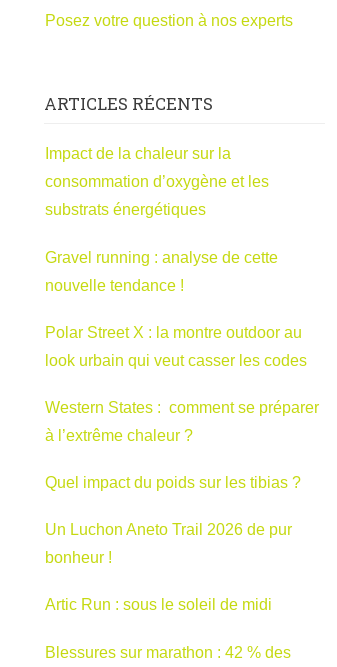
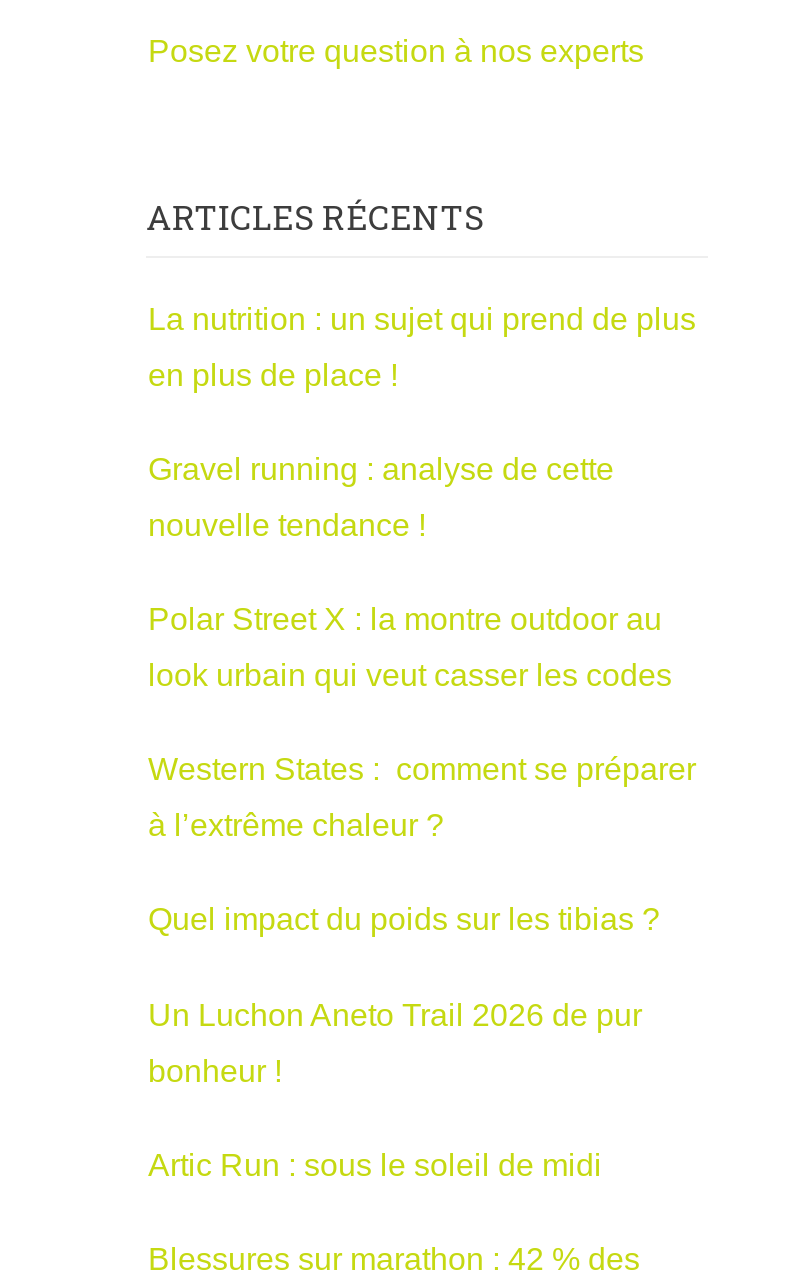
- Impact de la chaleur sur la
- consommation d’oxygène et les
- substrats énergétiques
+ La nutrition : un sujet qui prend de plus
+ en plus de place !
